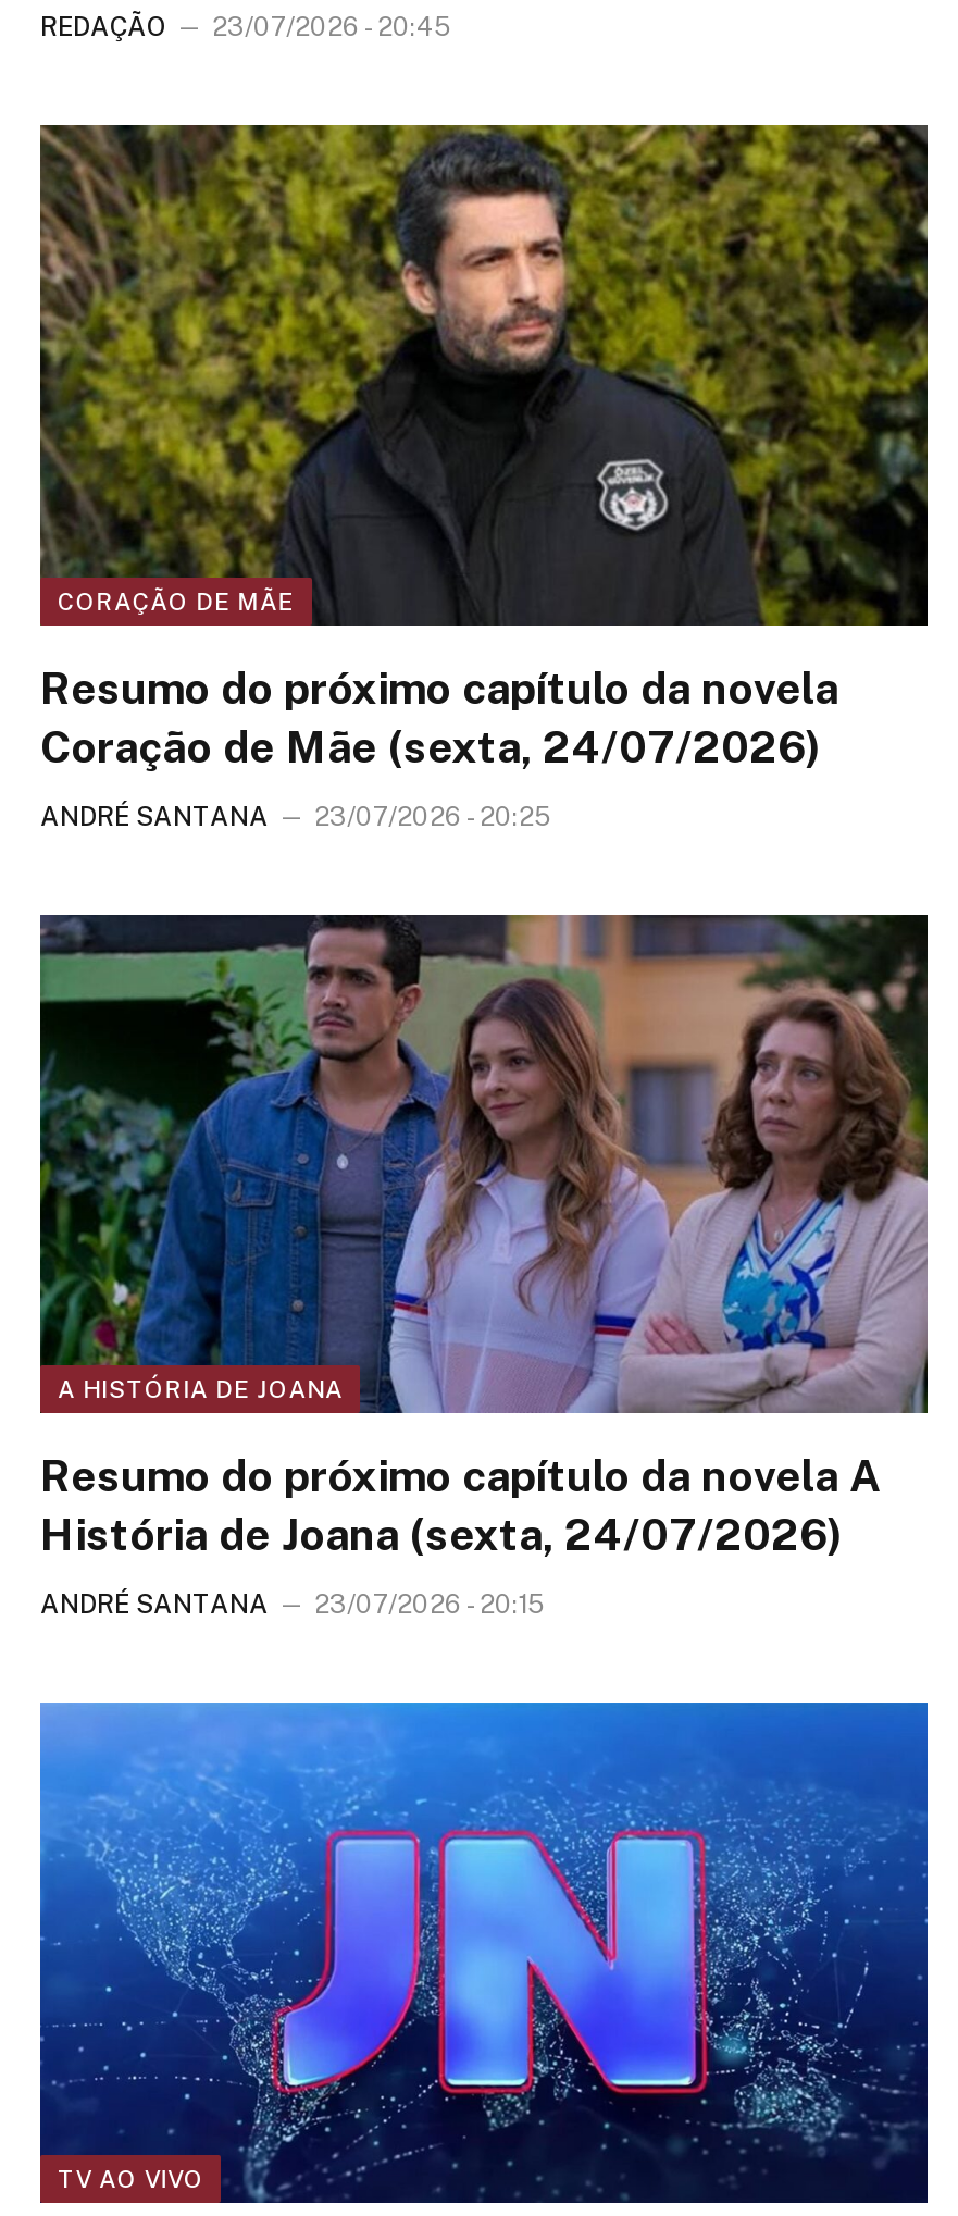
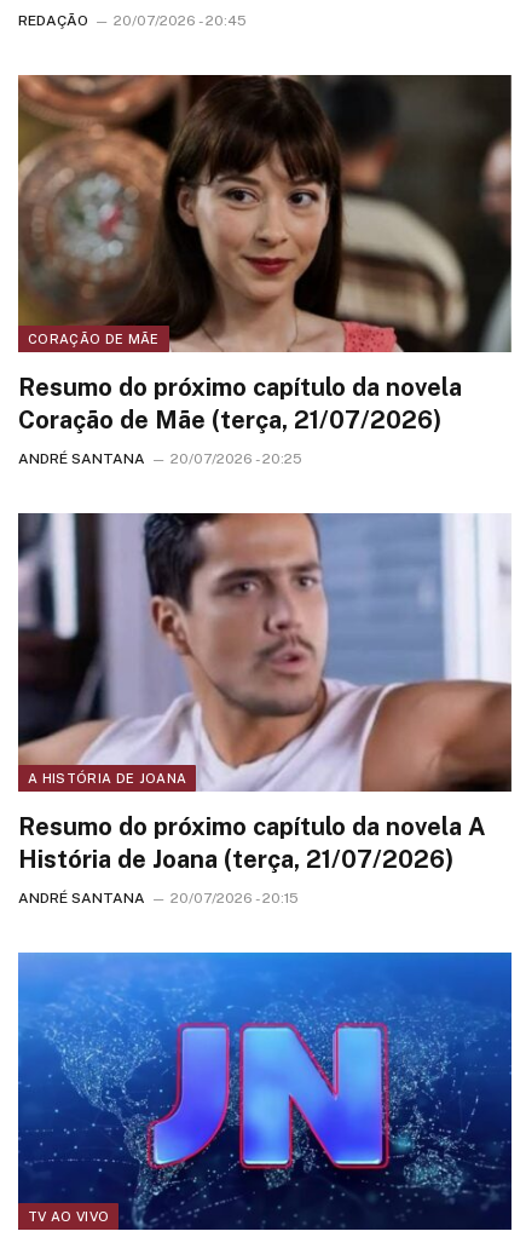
- REDAÇÃO 23/07/2026 - 20:45
+ REDAÇÃO 20/07/2026 - 20:45

- [image]
+ [image]

- Coração de Mãe (sexta, 24/07/2026)
+ Coração de Mãe (terça, 21/07/2026)

- ANDRÉ SANTANA 23/07/2026 - 20:25
+ ANDRÉ SANTANA 20/07/2026 - 20:25

- [image]
+ [image]

- História de Joana (sexta, 24/07/2026)
+ História de Joana (terça, 21/07/2026)

- ANDRÉ SANTANA 23/07/2026 - 20:15
+ ANDRÉ SANTANA 20/07/2026 - 20:15
